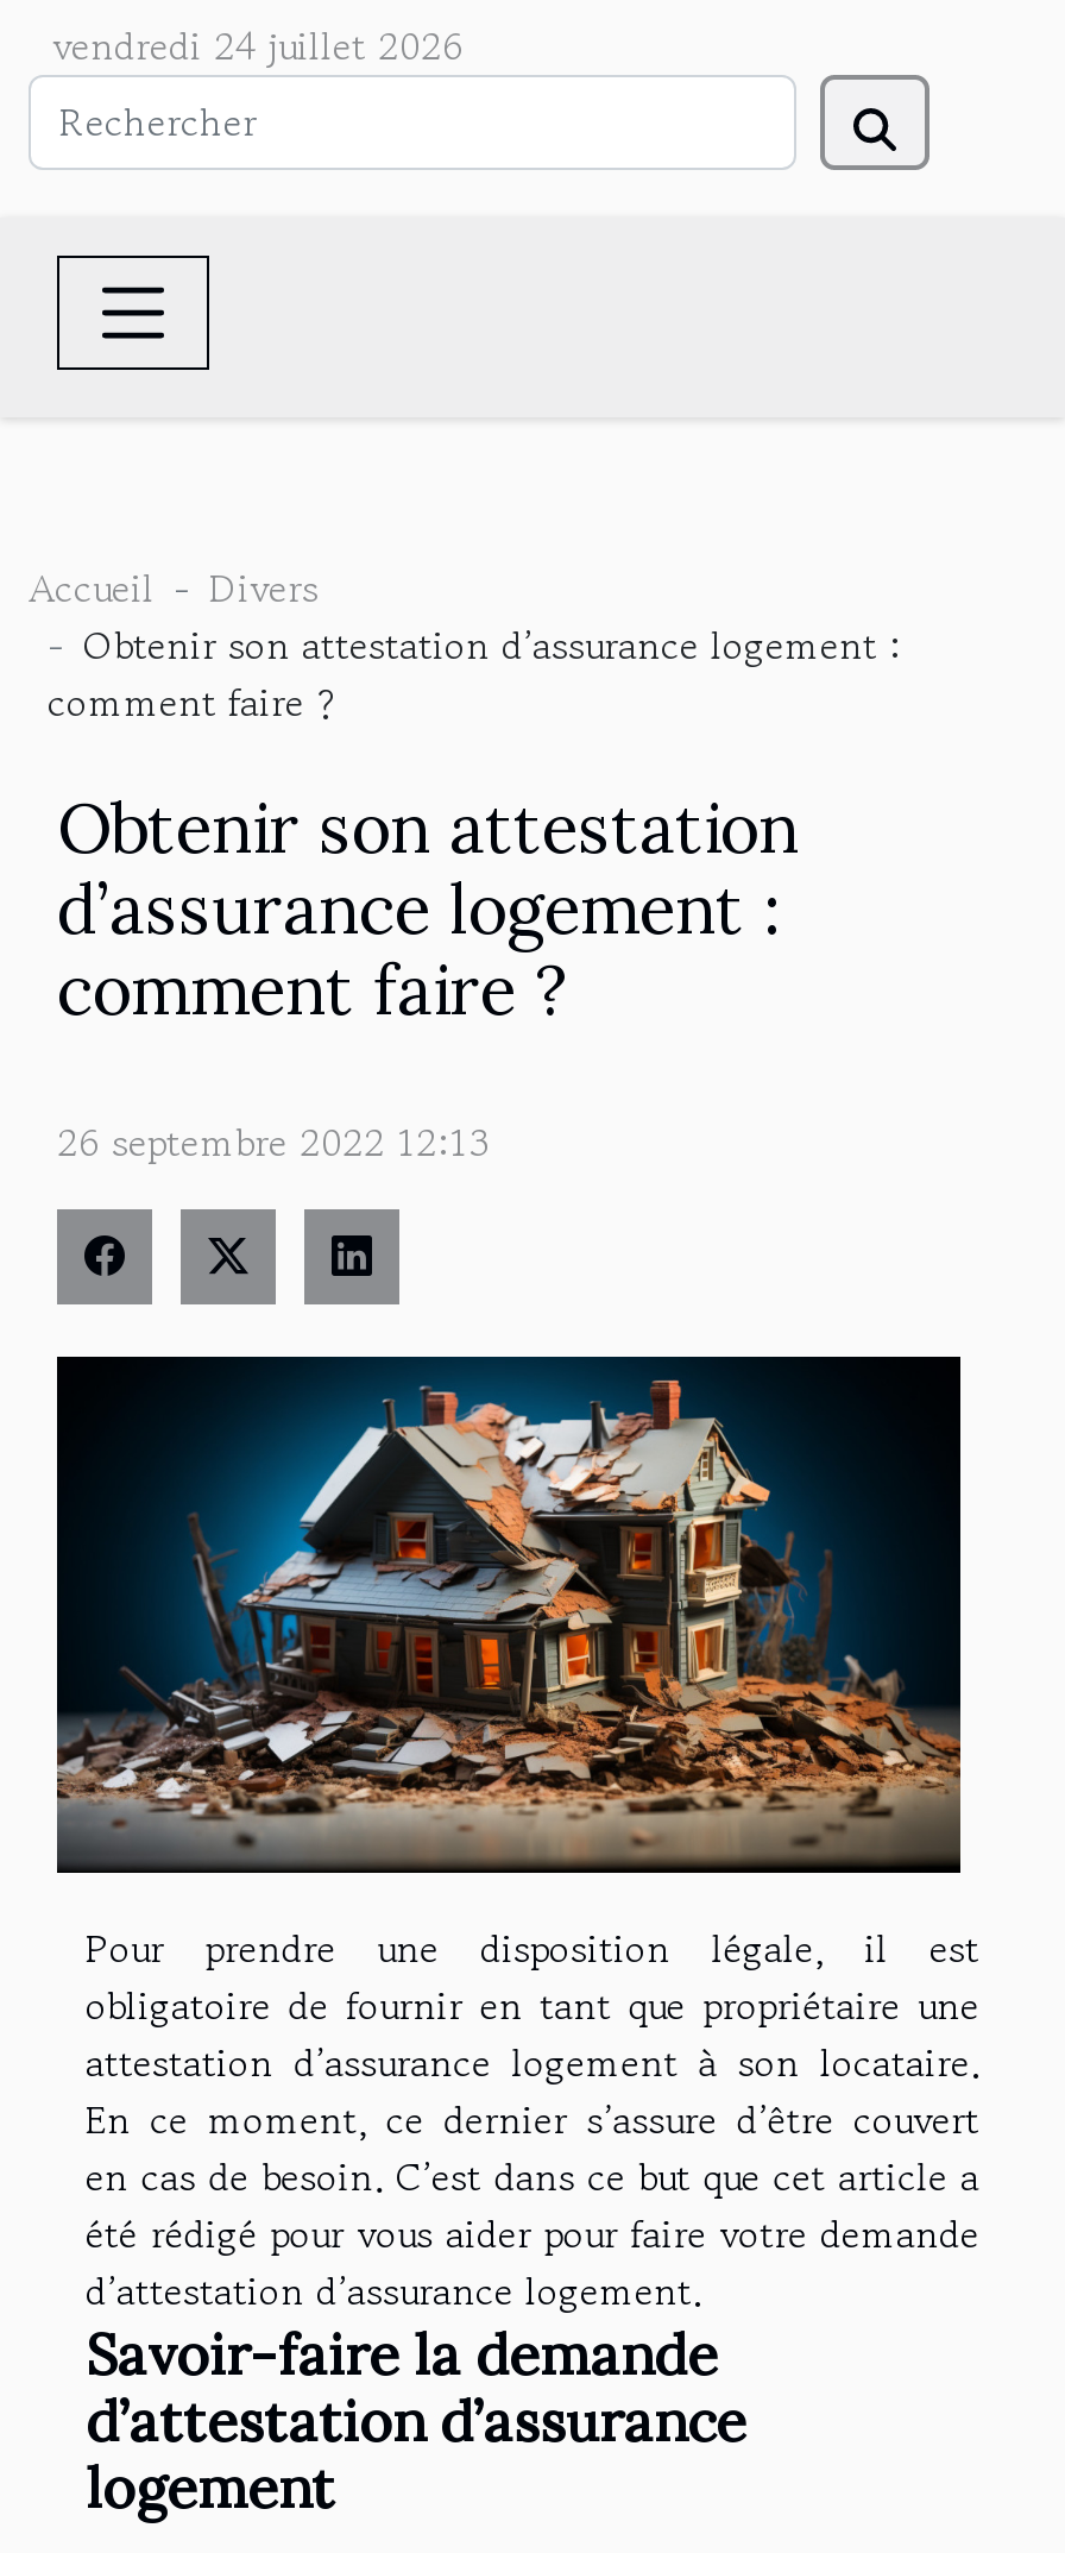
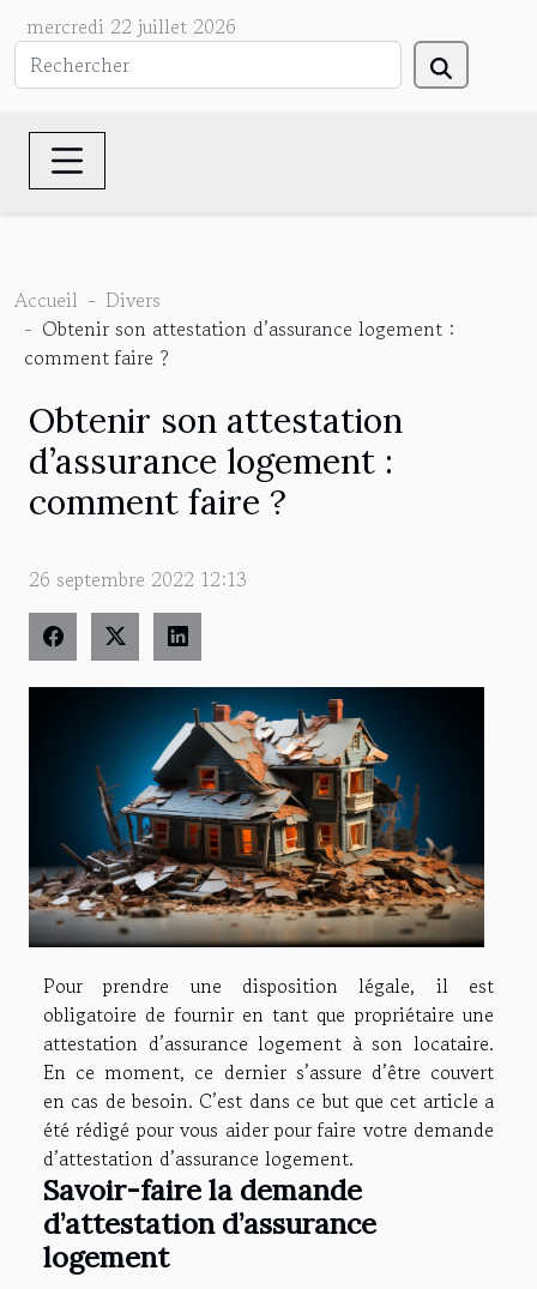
- vendredi 24 juillet 2026
+ mercredi 22 juillet 2026
